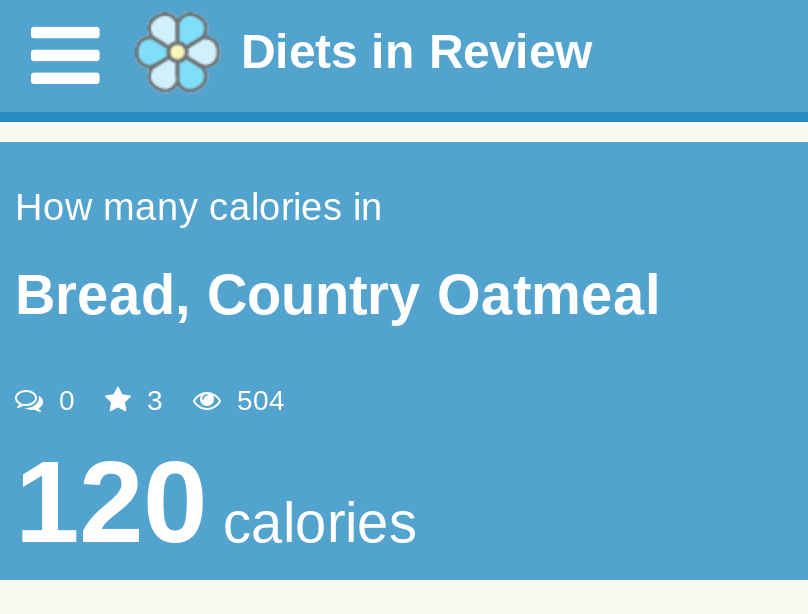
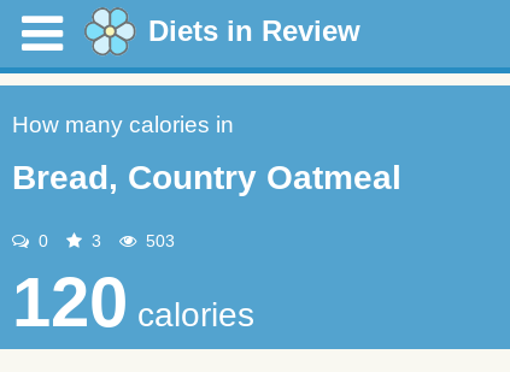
- 504
+ 503
